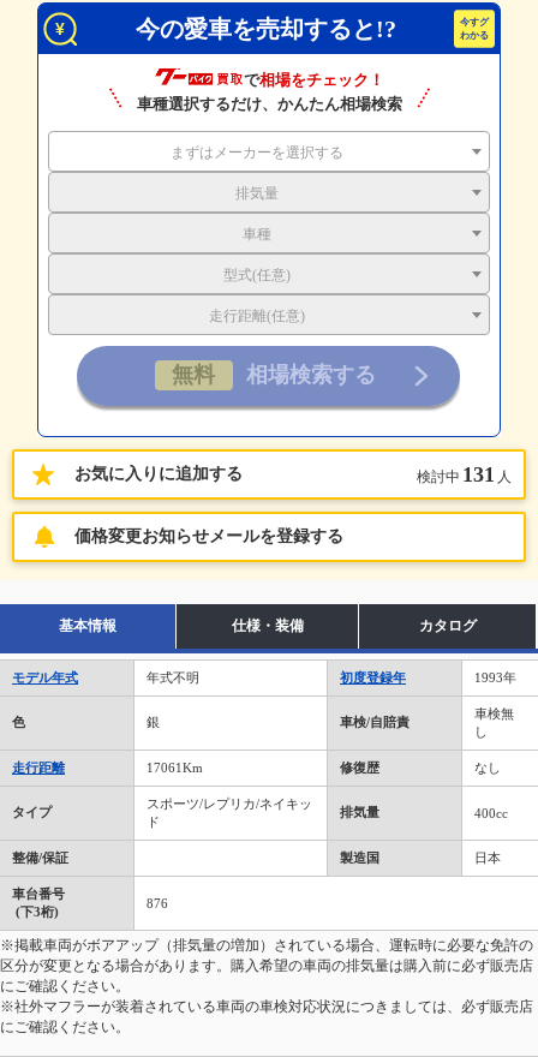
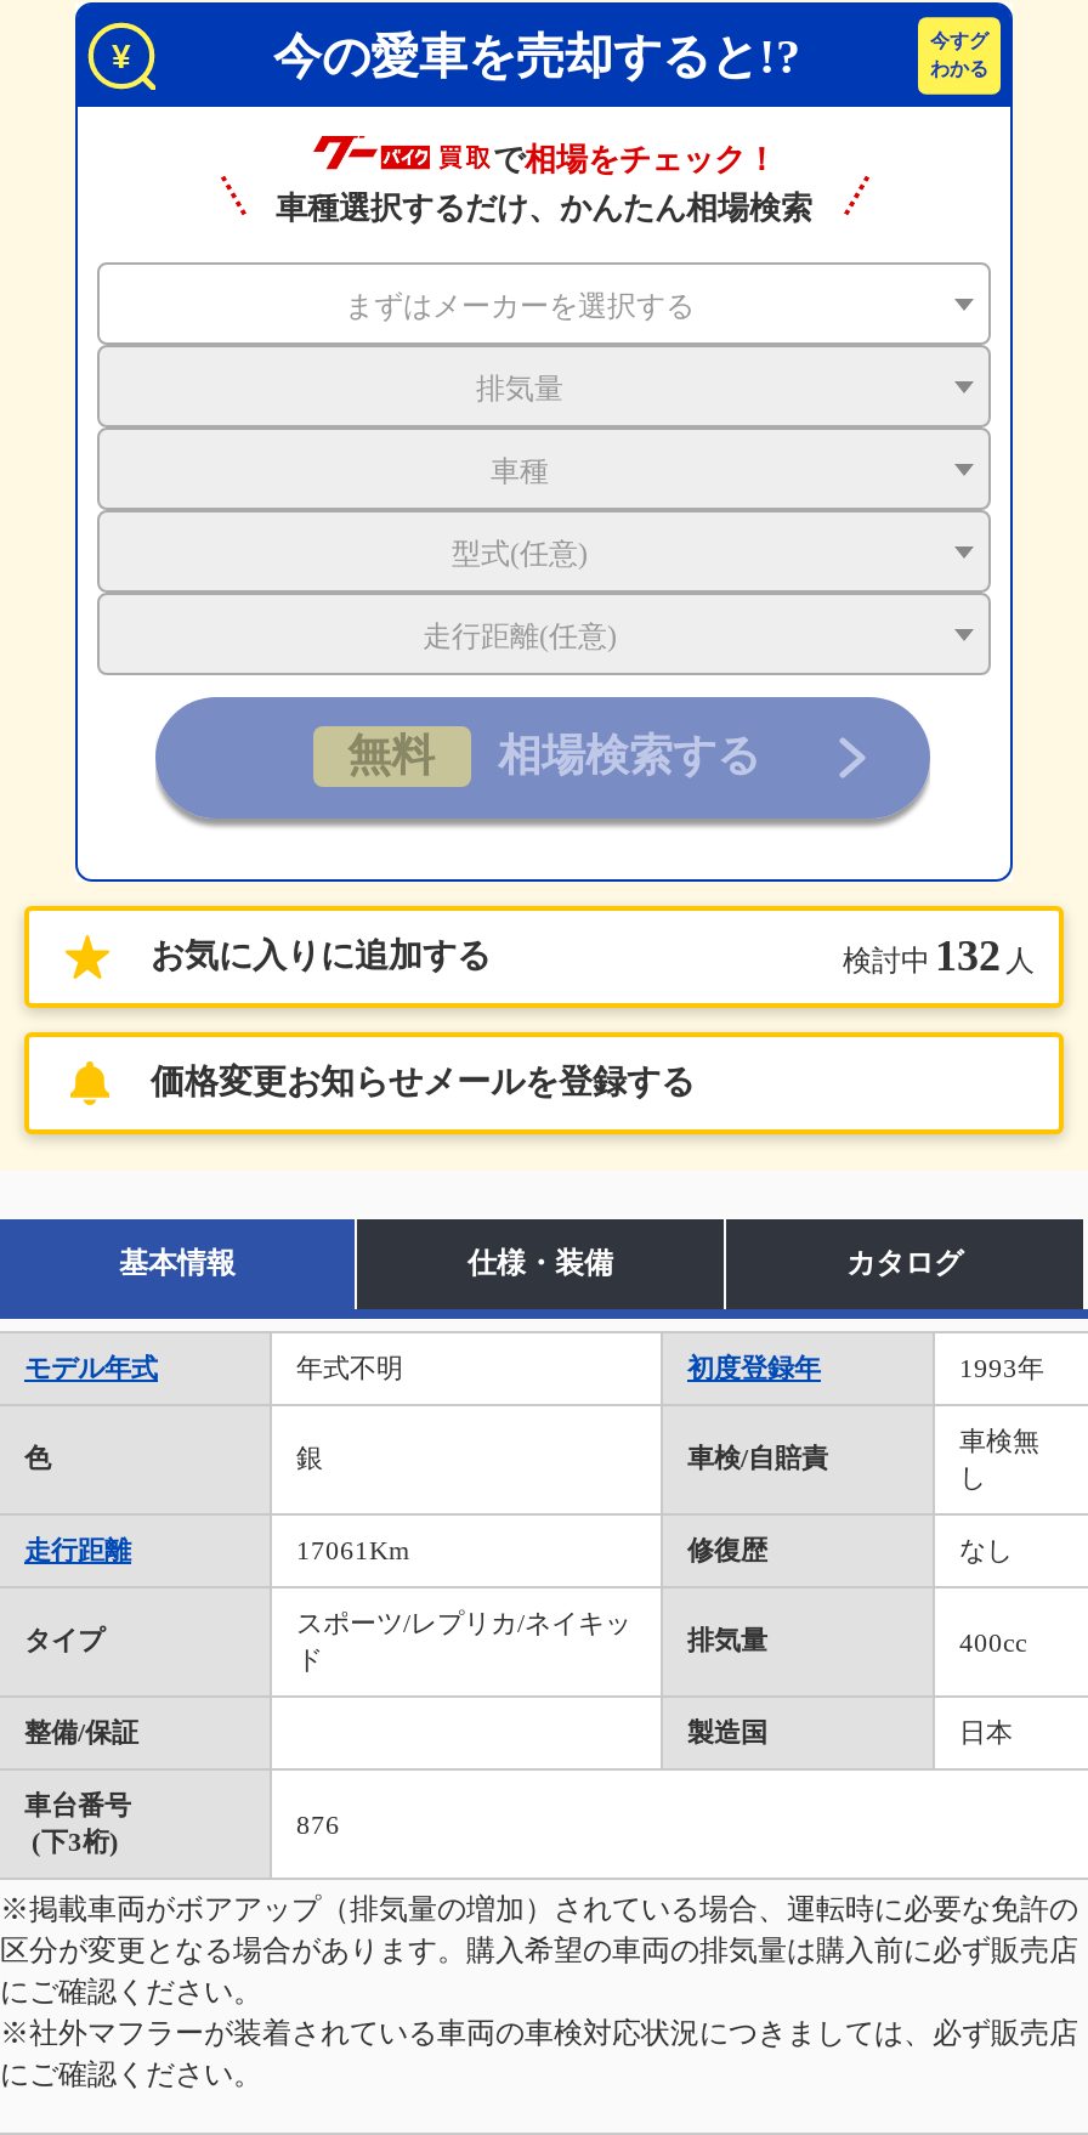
- 検討中 131 人
+ 検討中 132 人
